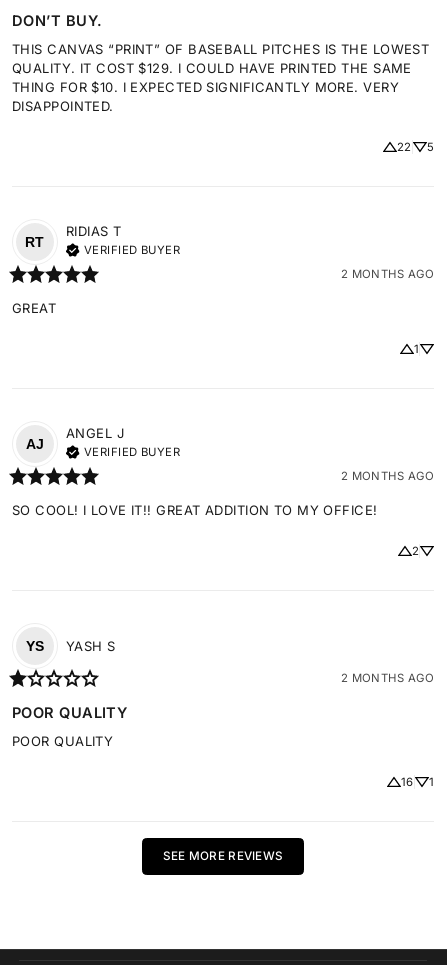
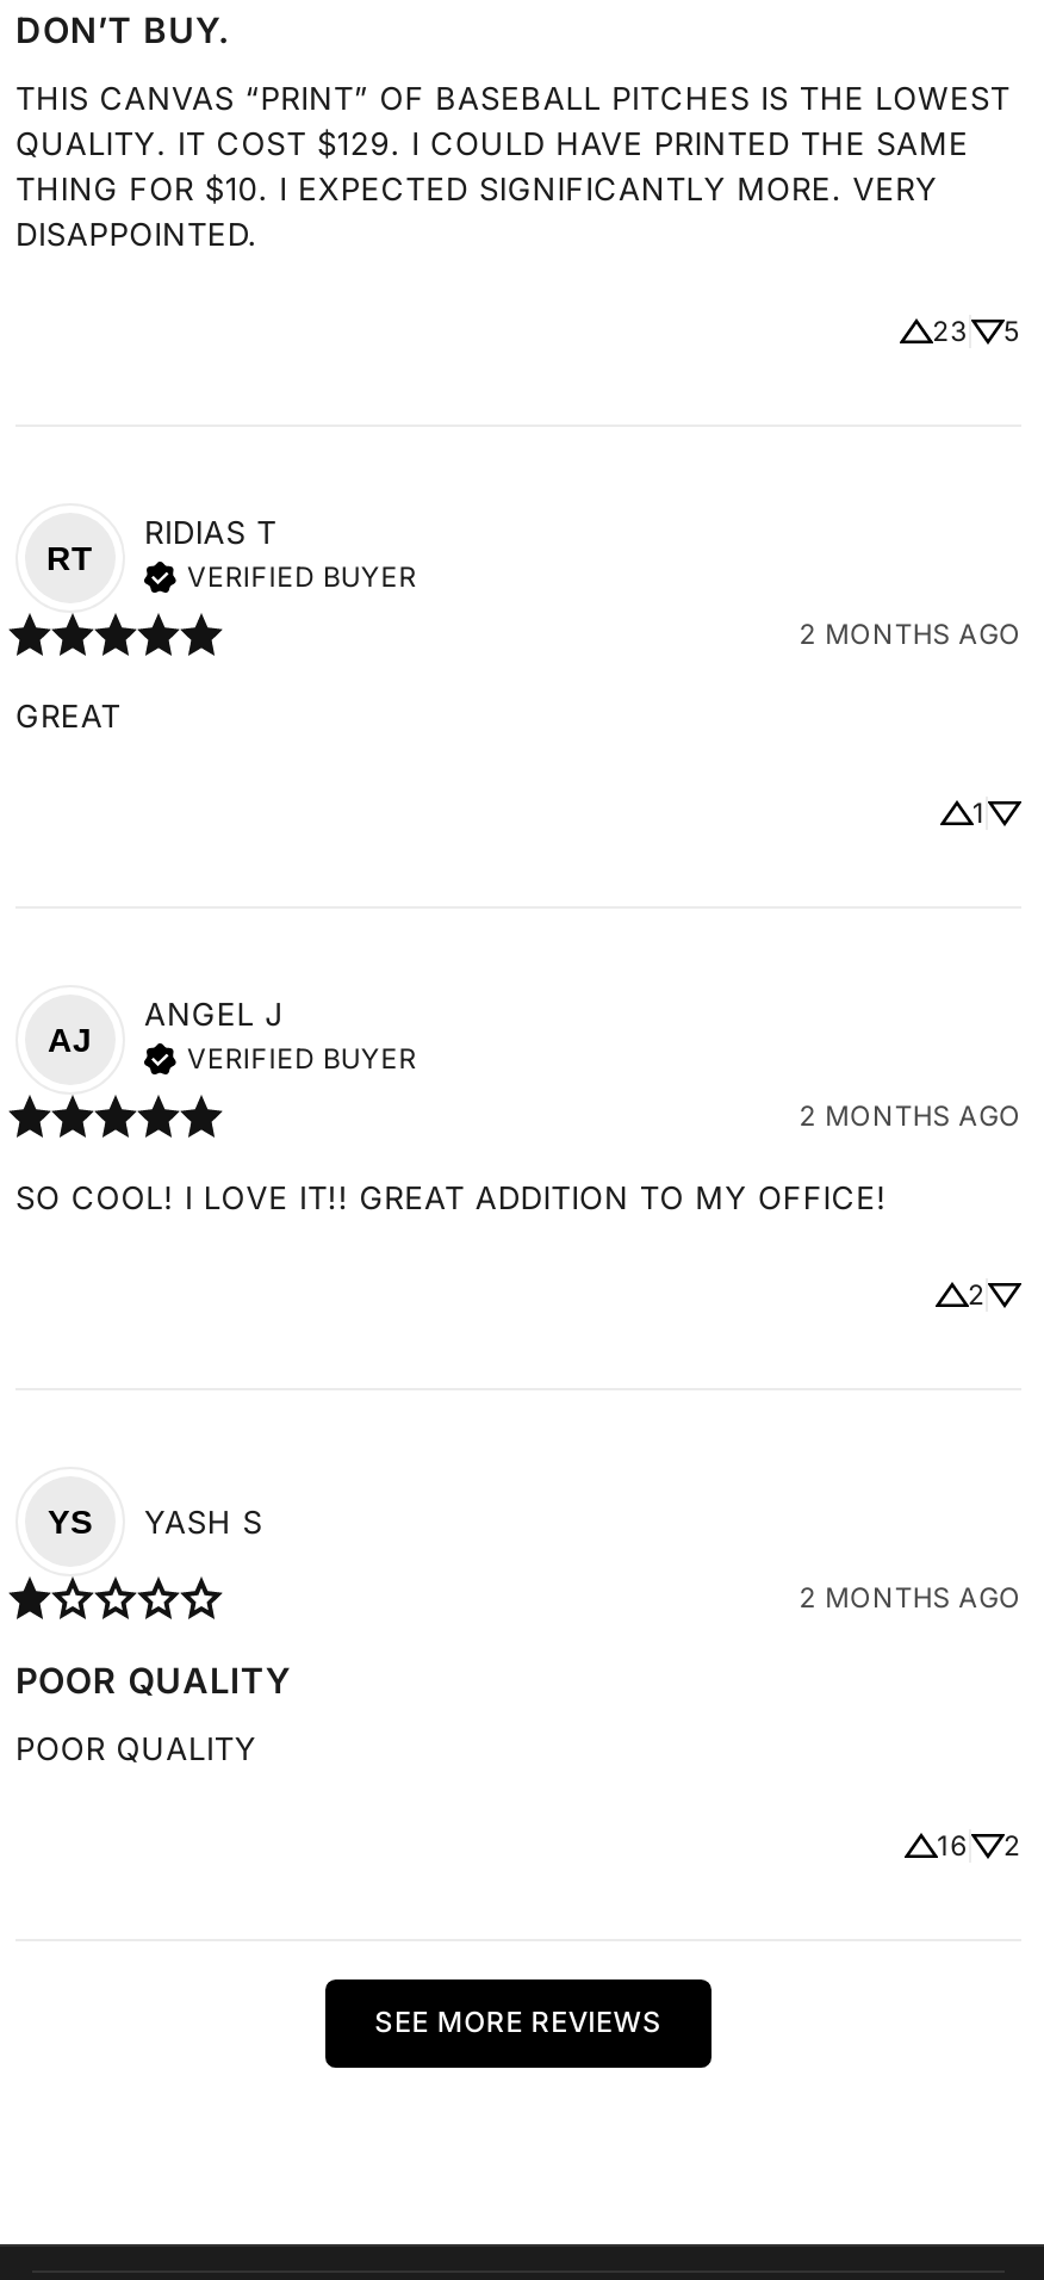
- 22 5
+ 23 5

- 16 1
+ 16 2
